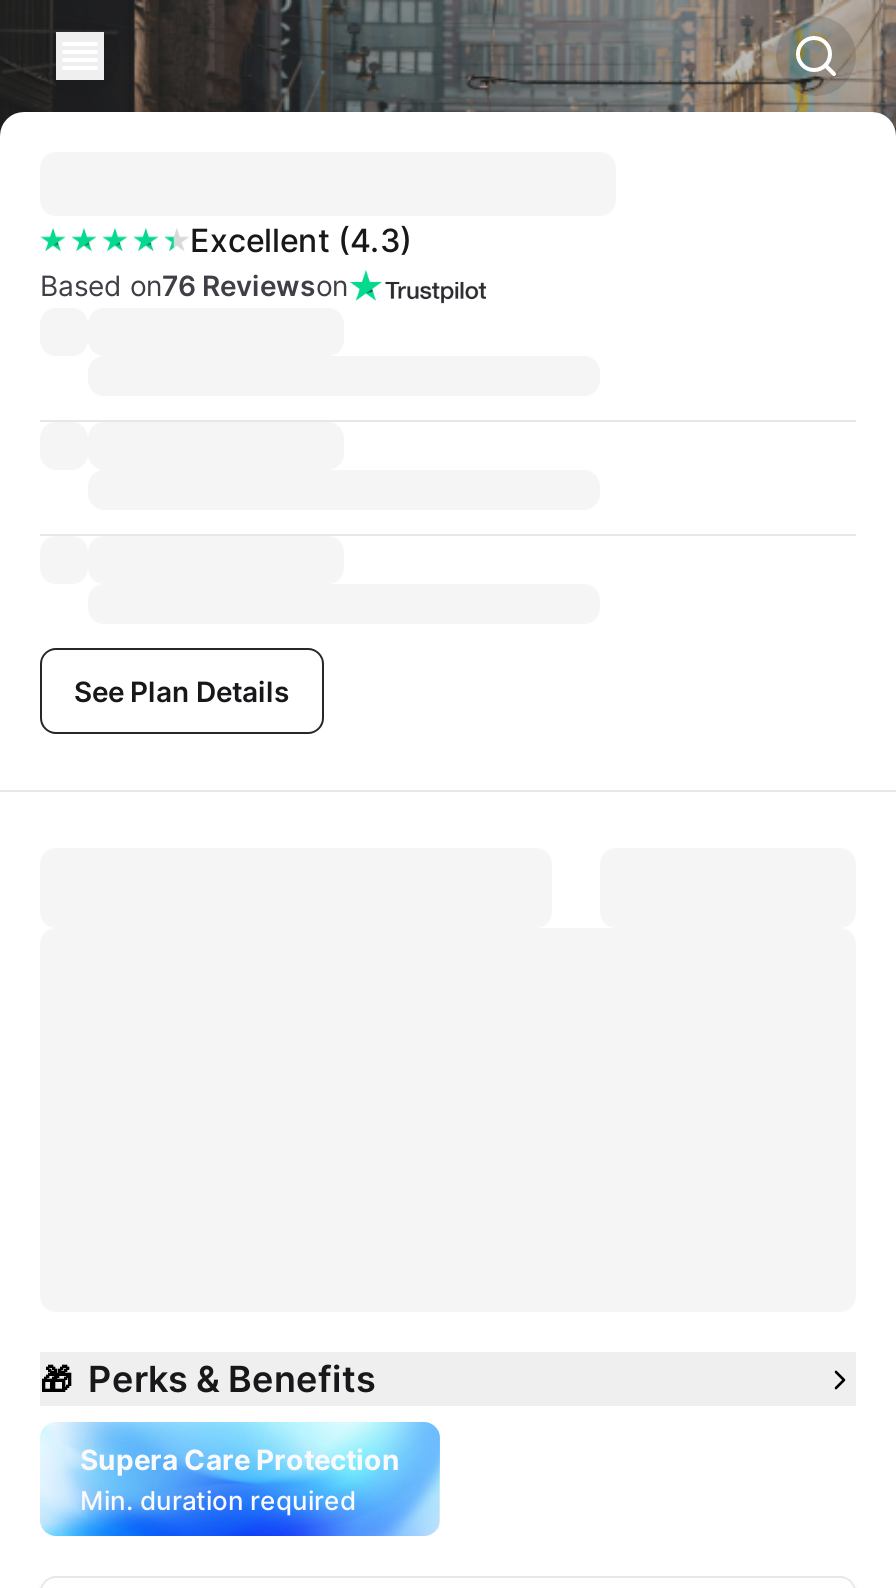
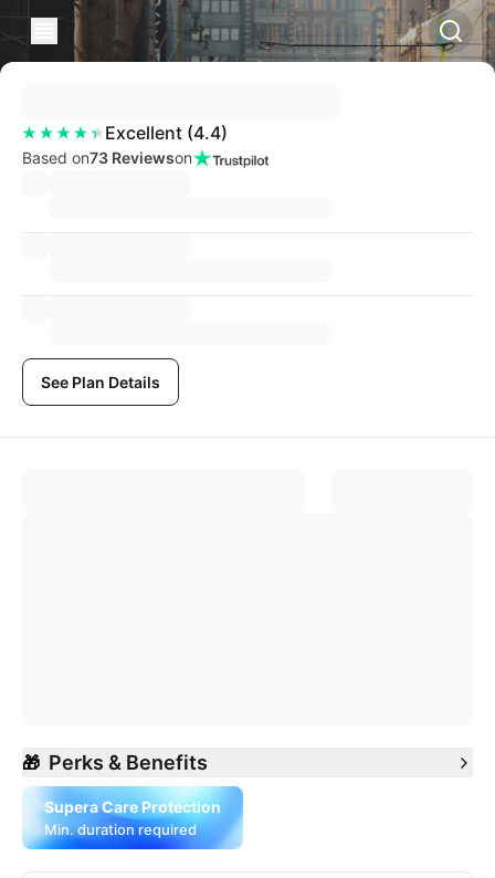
- Excellent (4.3)
+ Excellent (4.4)

- Based on76 Reviewson
+ Based on73 Reviewson
